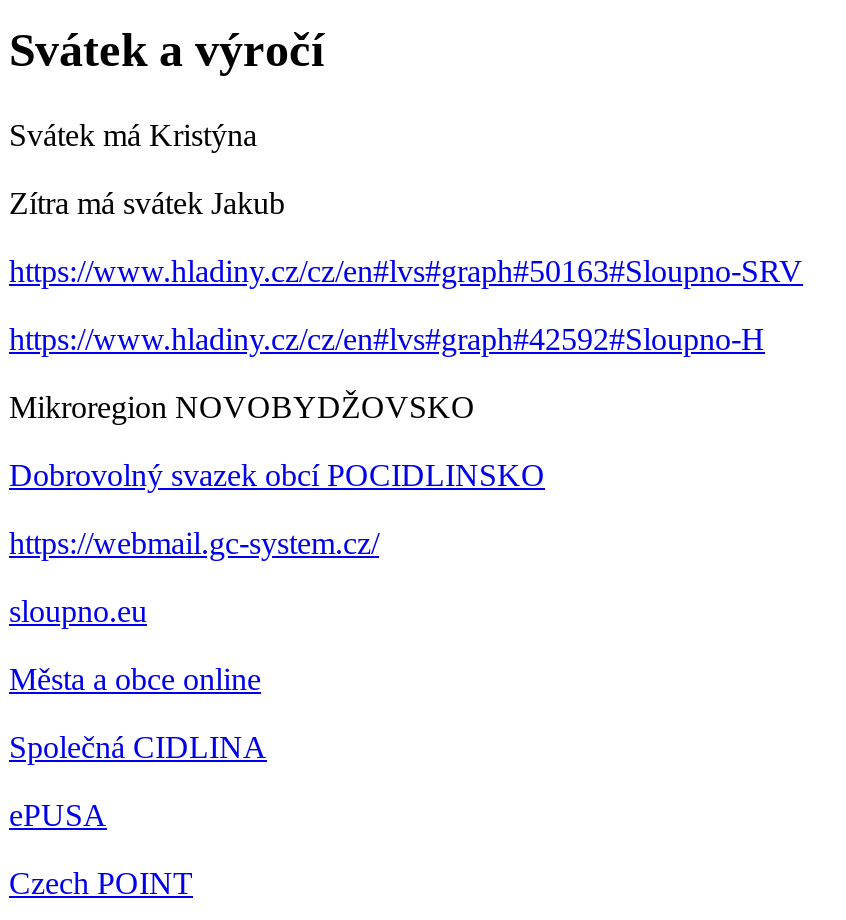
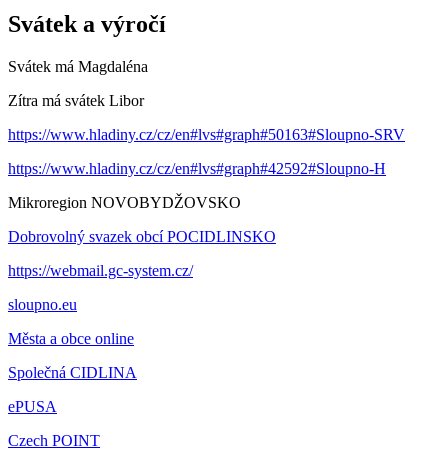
- Svátek má Kristýna
+ Svátek má Magdaléna

- Zítra má svátek Jakub
+ Zítra má svátek Libor
